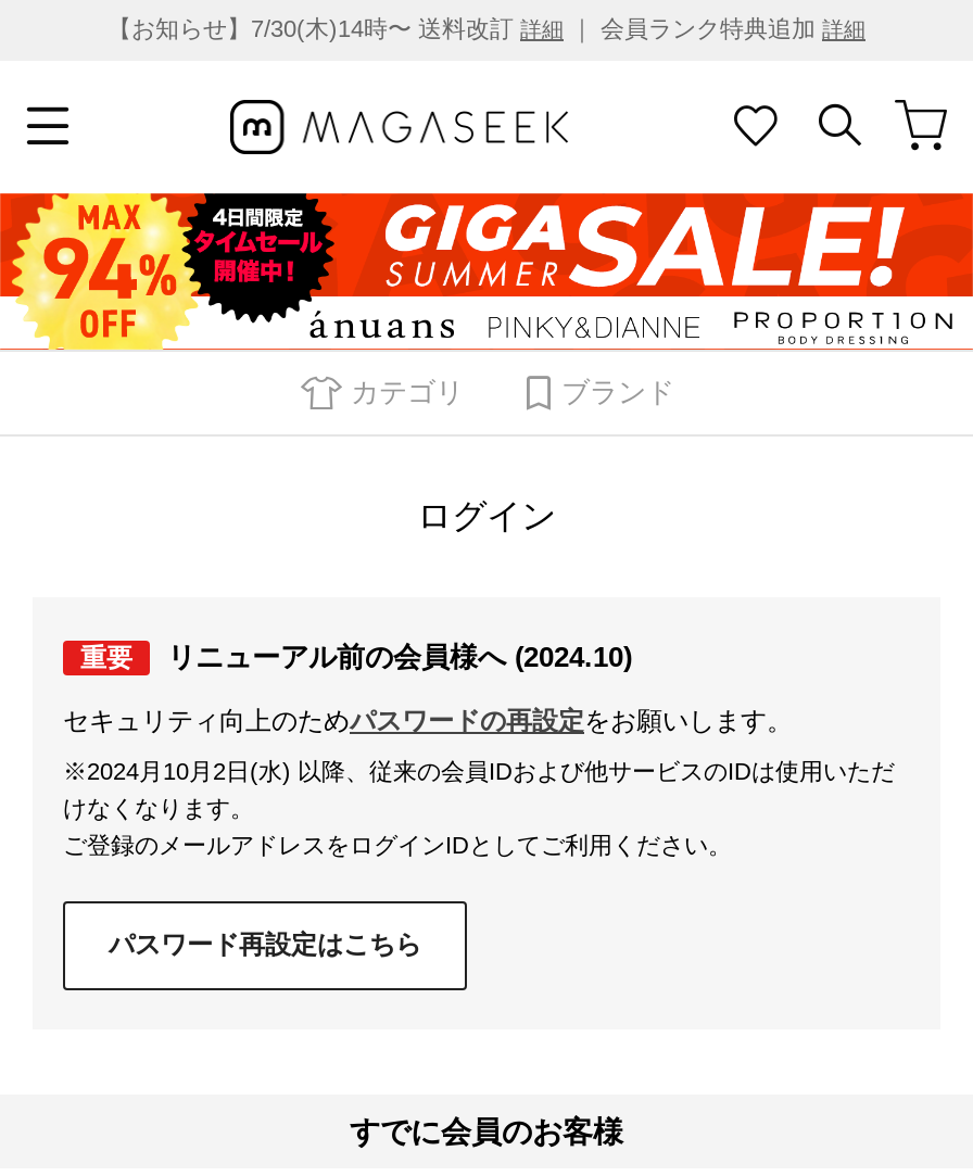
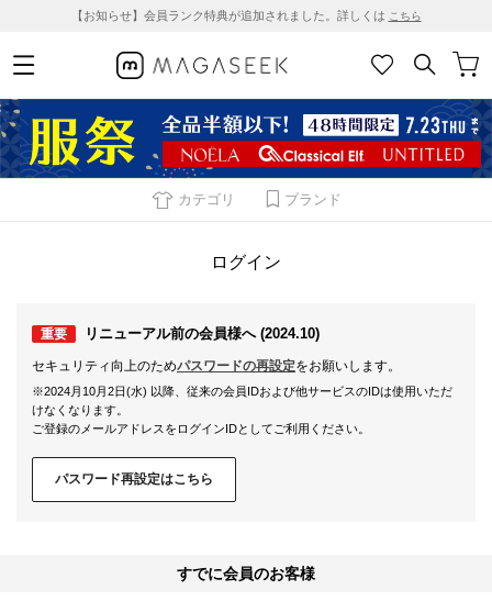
- 【お知らせ】7/30(木)14時〜 送料改訂詳細｜ 会員ランク特典追加詳細
+ 【お知らせ】会員ランク特典が追加されました。詳しくはこちら

- [image]
+ [image]
